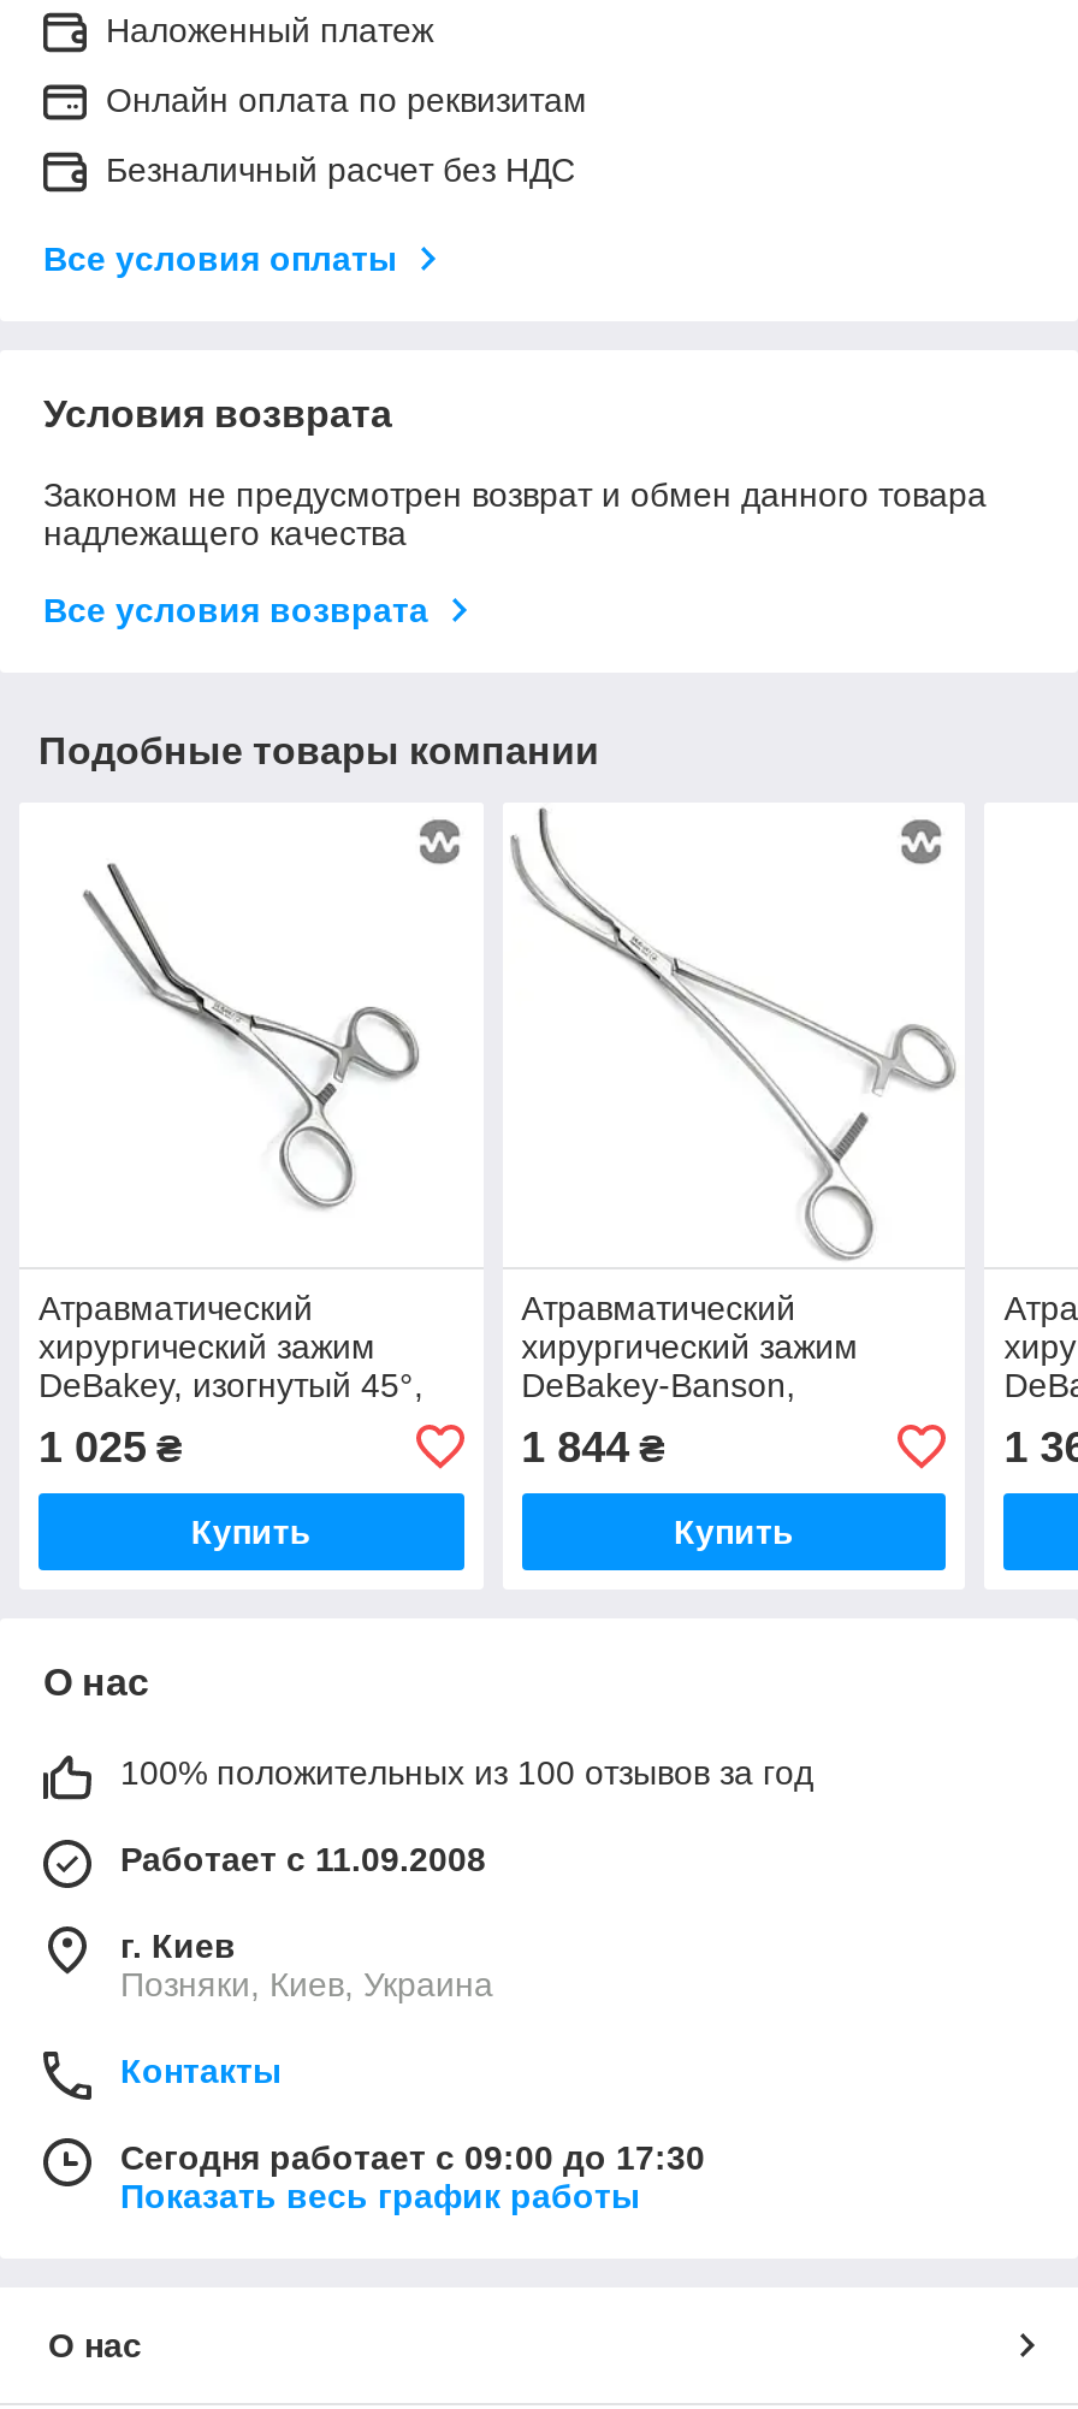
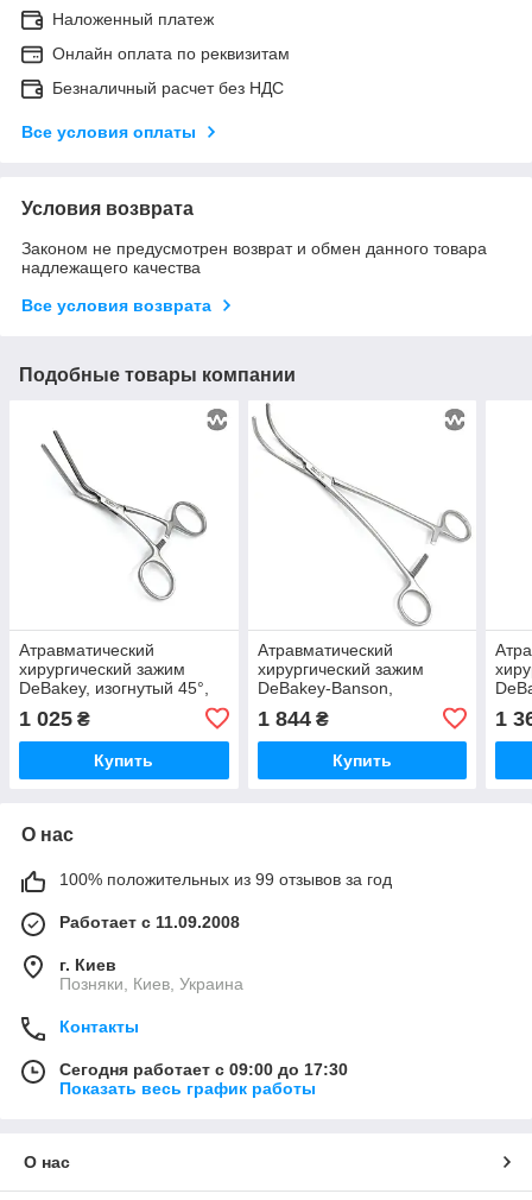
- 100% положительных из 100 отзывов за год
+ 100% положительных из 99 отзывов за год
